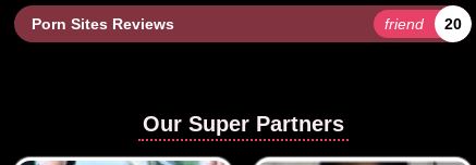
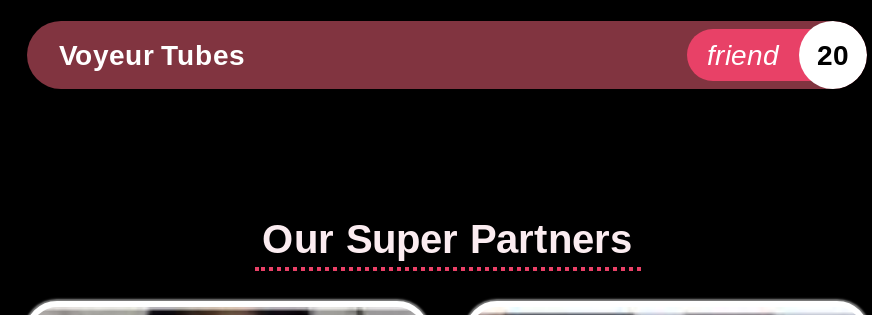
- Porn Sites Reviews
+ Voyeur Tubes
